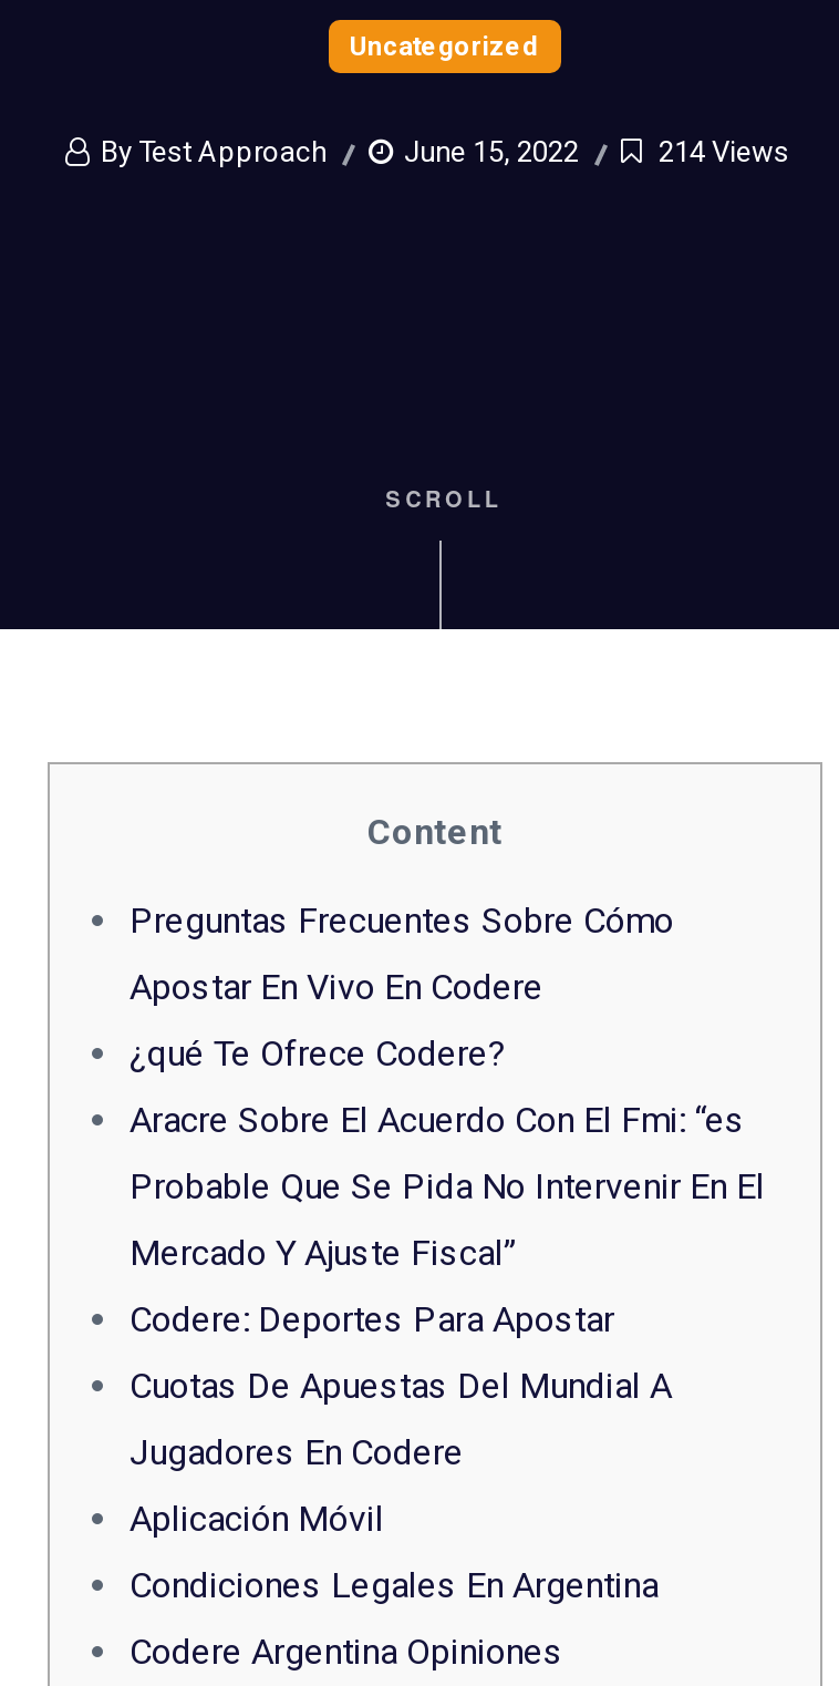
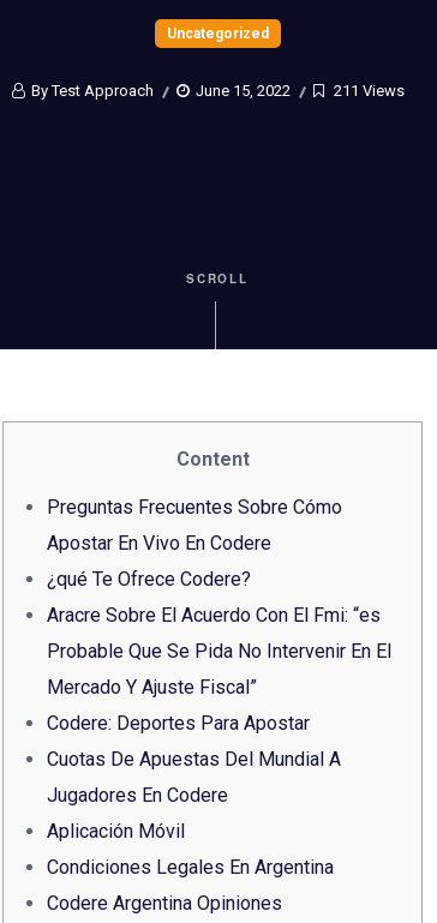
- 214 Views
+ 211 Views
